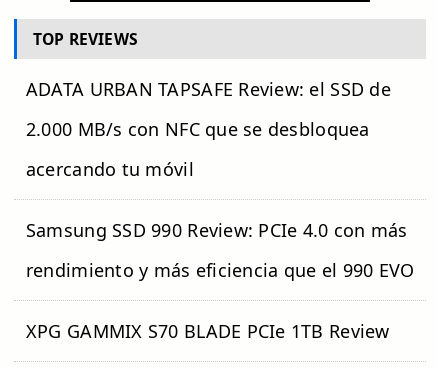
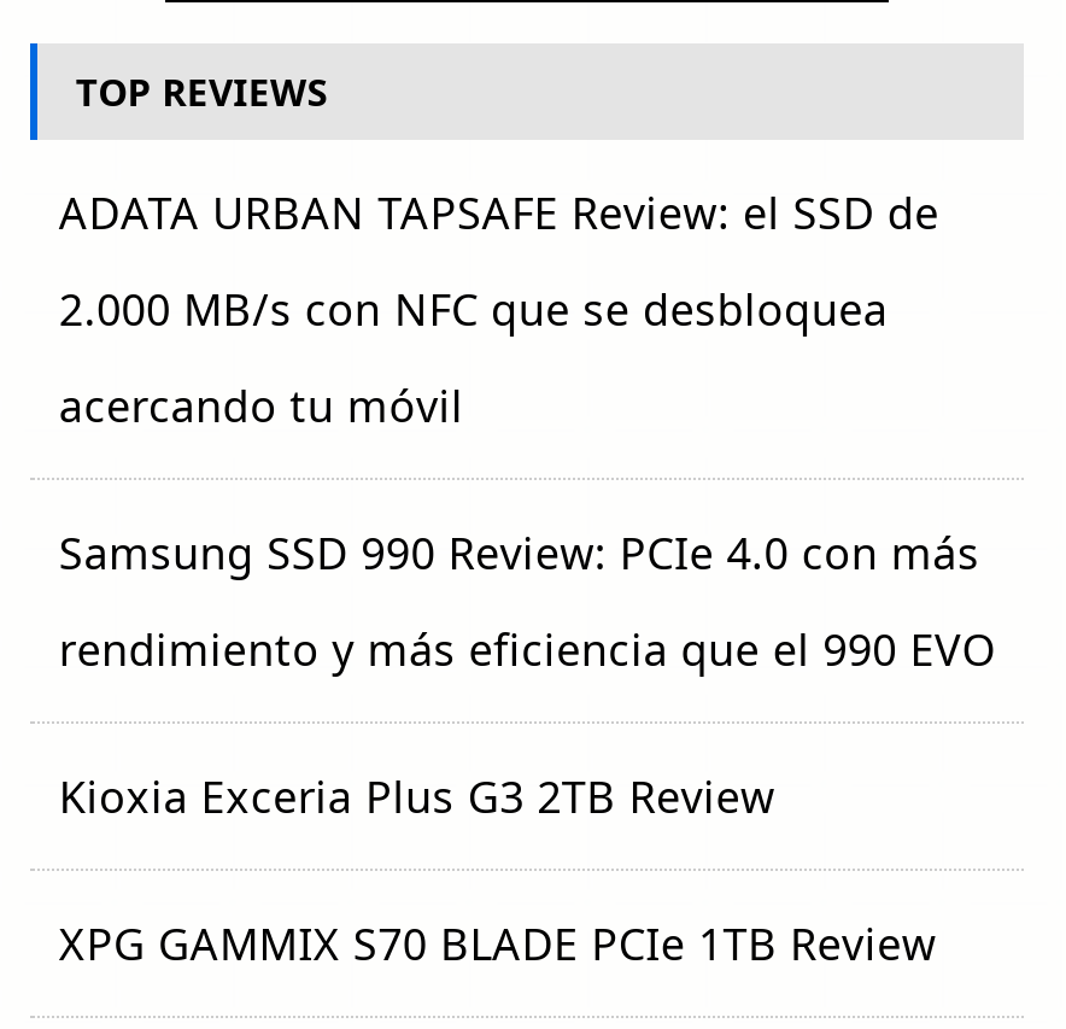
+ Kioxia Exceria Plus G3 2TB Review
